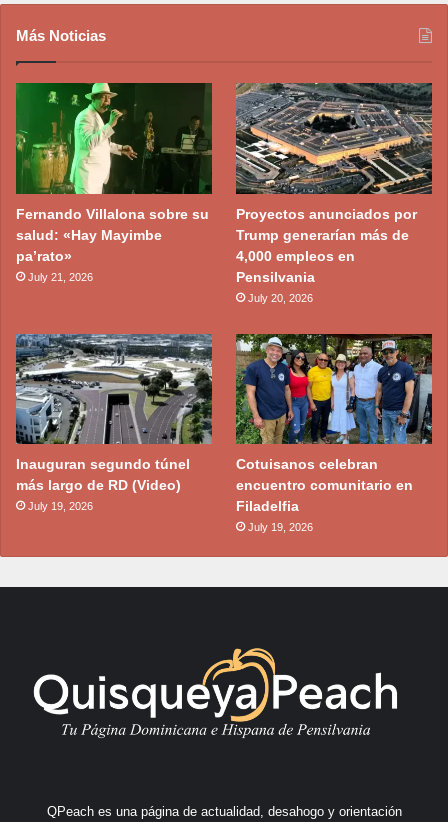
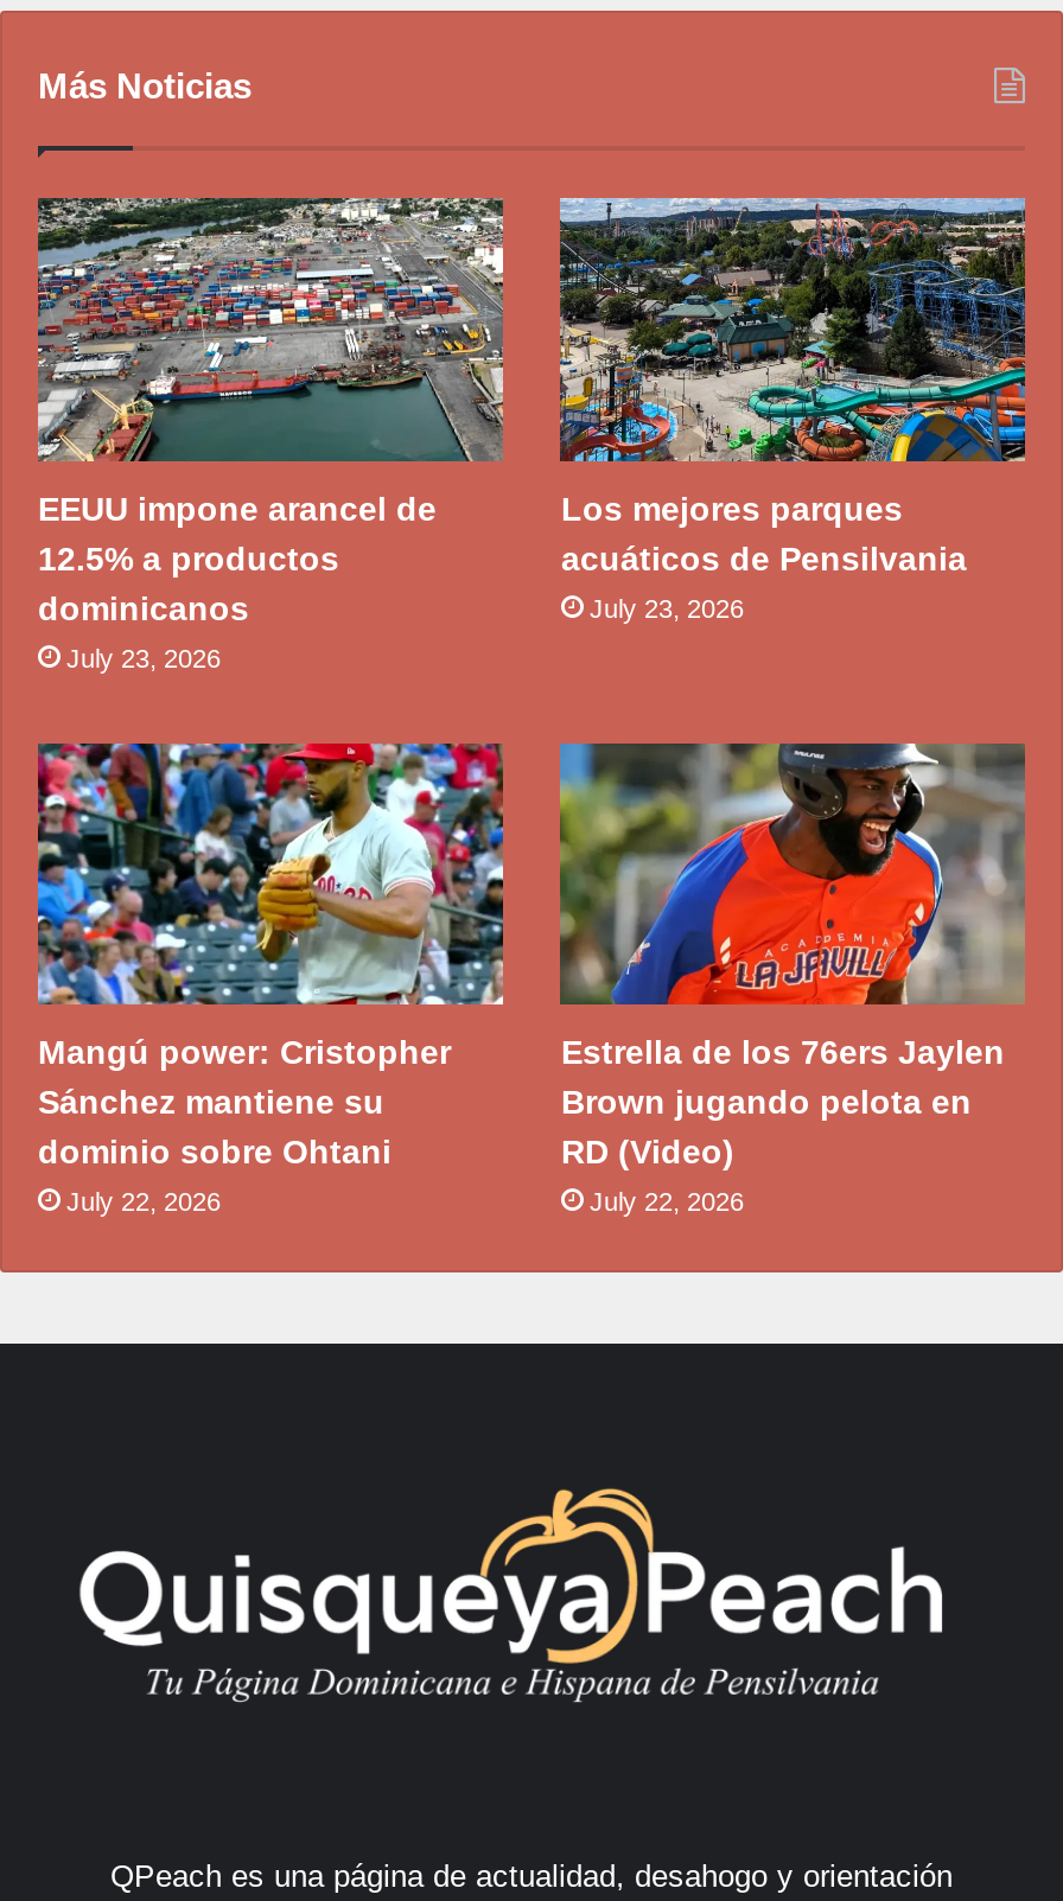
- [image]
- Fernando Villalona sobre su
- salud: «Hay Mayimbe
- pa’rato»
- July 21, 2026
+ [image]
+ EEUU impone arancel de
+ 12.5% a productos
+ dominicanos
+ July 23, 2026

- [image]
- Proyectos anunciados por
- Trump generarían más de
- 4,000 empleos en
- Pensilvania
- July 20, 2026
+ [image]
+ Los mejores parques
+ acuáticos de Pensilvania
+ July 23, 2026

- [image]
- Inauguran segundo túnel
- más largo de RD (Video)
- July 19, 2026
+ [image]
+ Mangú power: Cristopher
+ Sánchez mantiene su
+ dominio sobre Ohtani
+ July 22, 2026

- [image]
- Cotuisanos celebran
- encuentro comunitario en
- Filadelfia
- July 19, 2026
+ [image]
+ Estrella de los 76ers Jaylen
+ Brown jugando pelota en
+ RD (Video)
+ July 22, 2026
